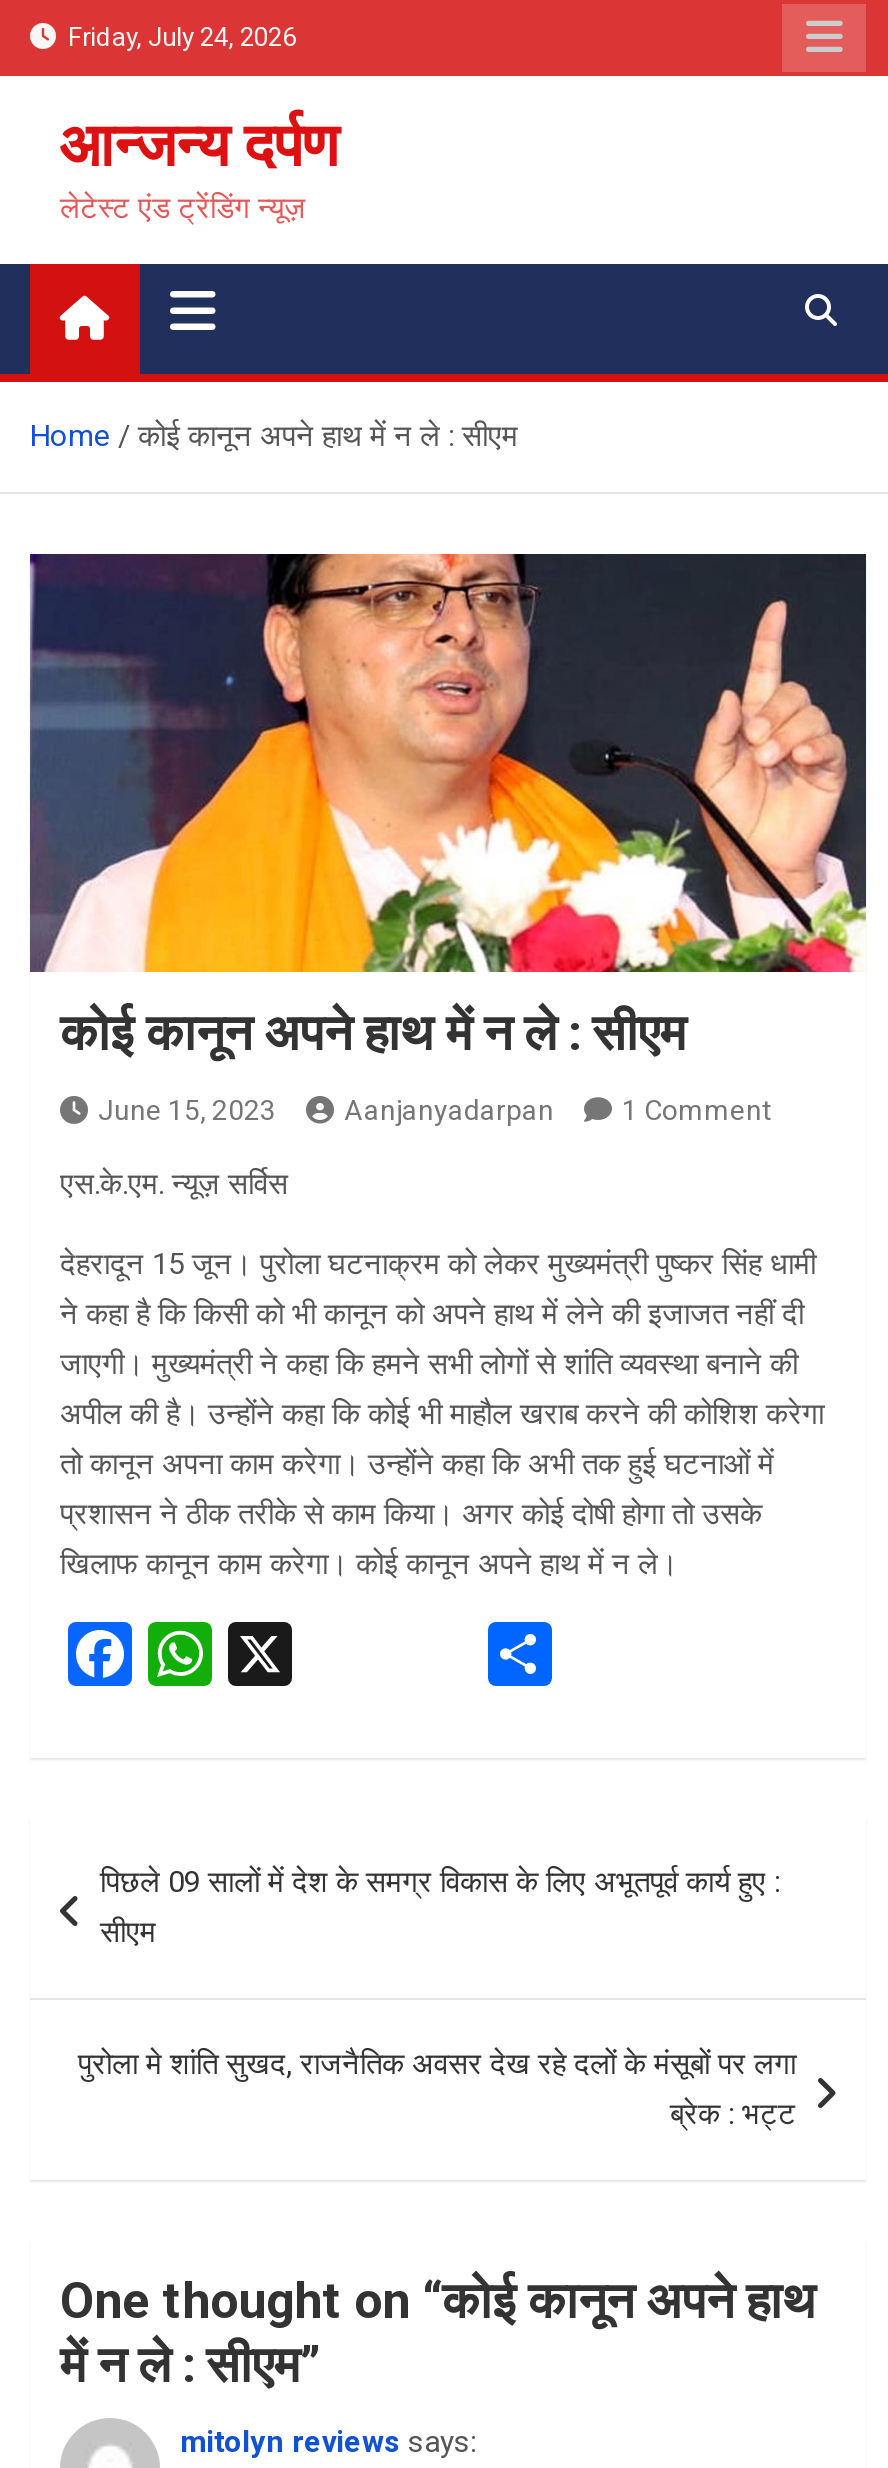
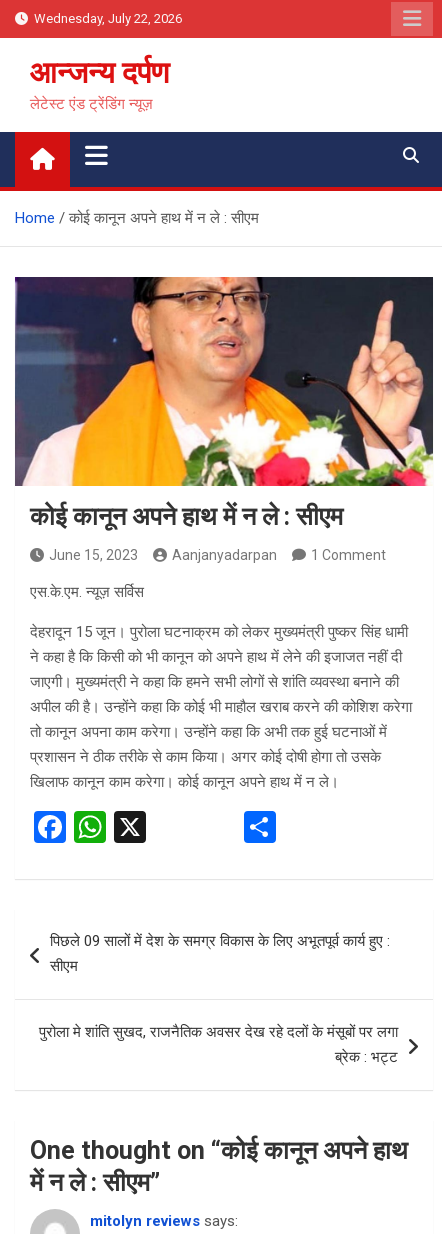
- Friday, July 24, 2026
+ Wednesday, July 22, 2026
